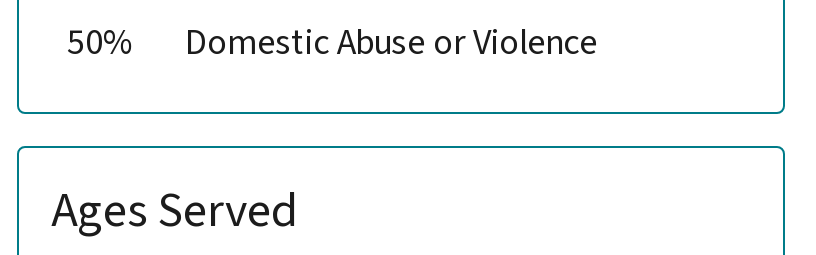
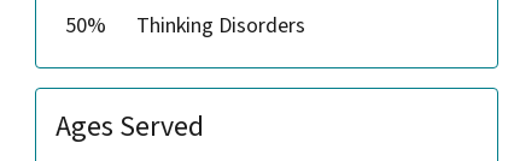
- Domestic Abuse or Violence
+ Thinking Disorders
